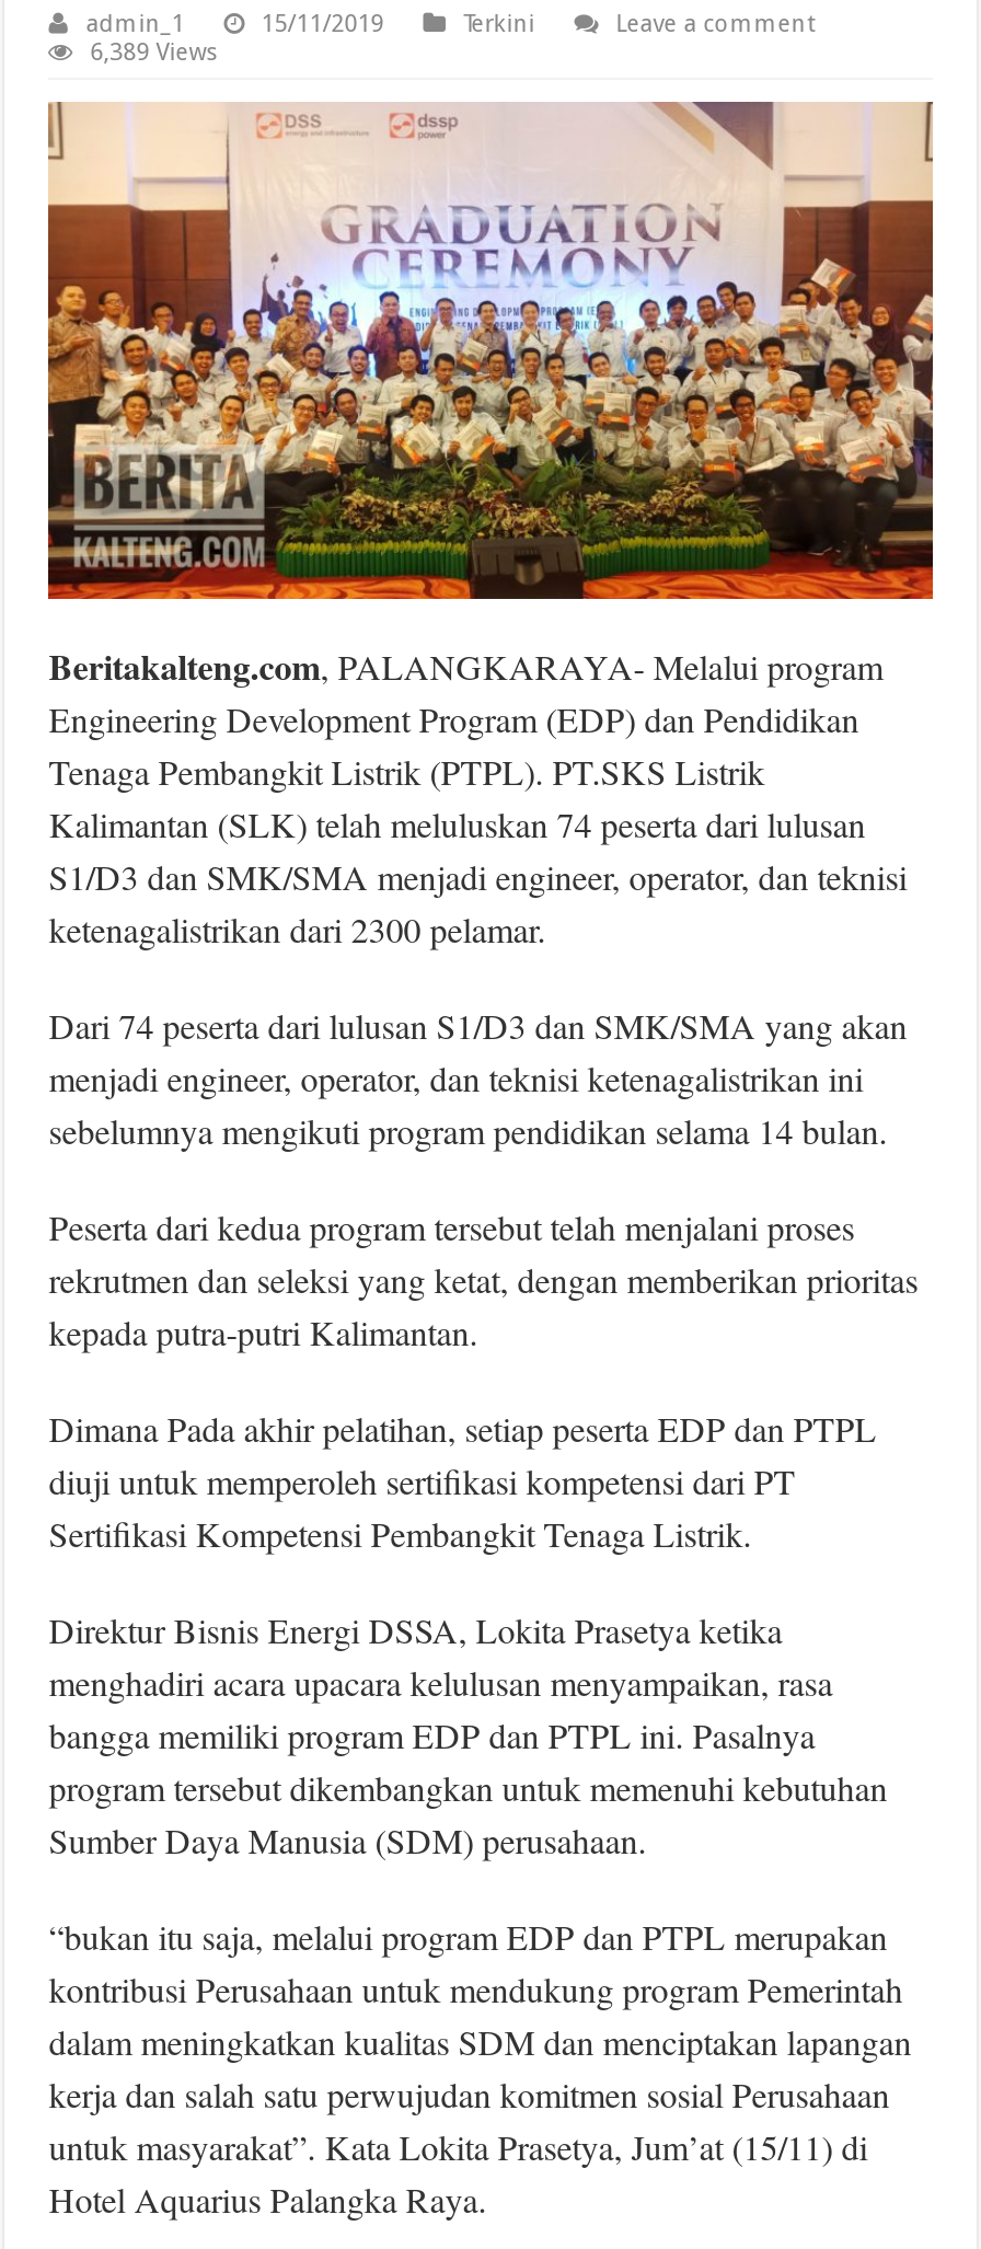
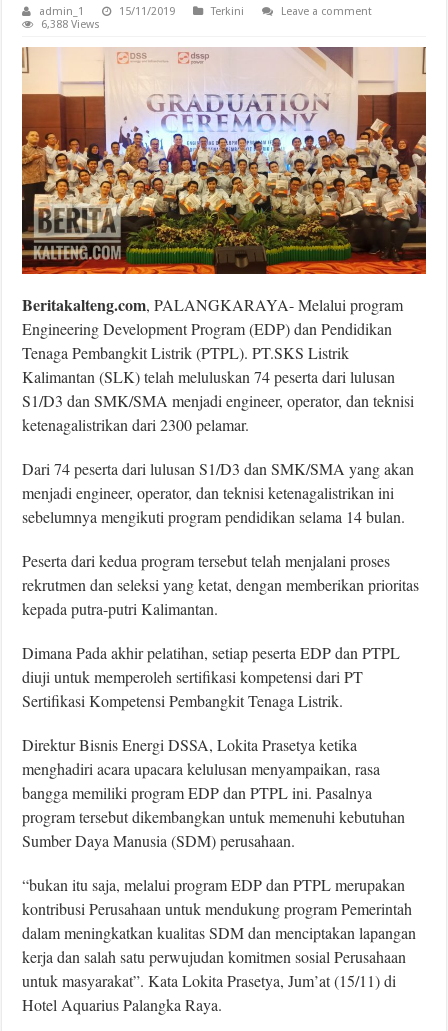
- 6,389 Views
+ 6,388 Views
